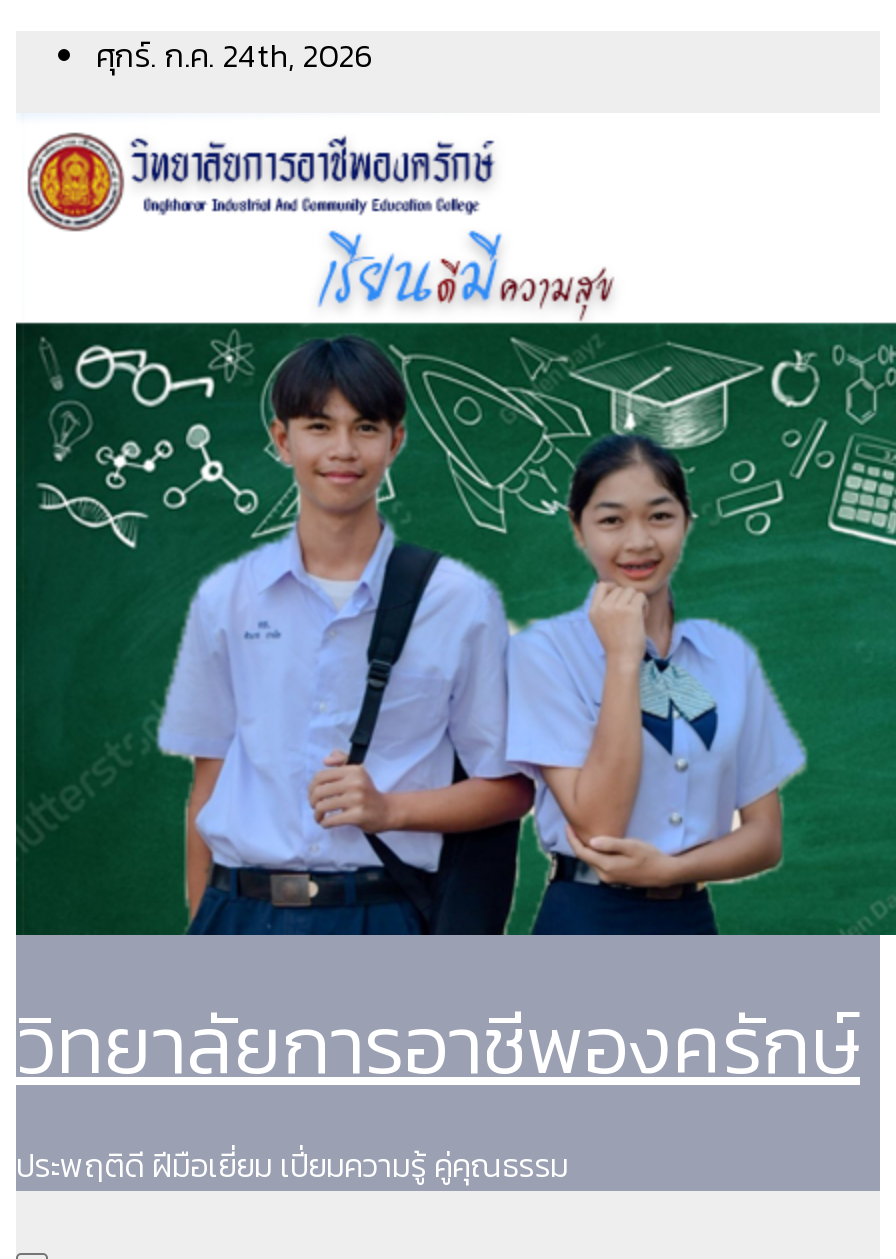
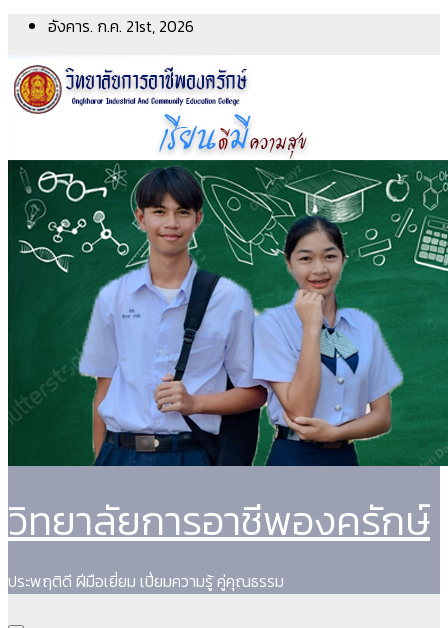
- ศุกร์. ก.ค. 24th, 2026
+ อังคาร. ก.ค. 21st, 2026
